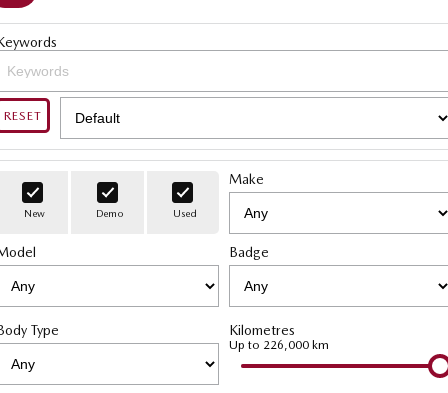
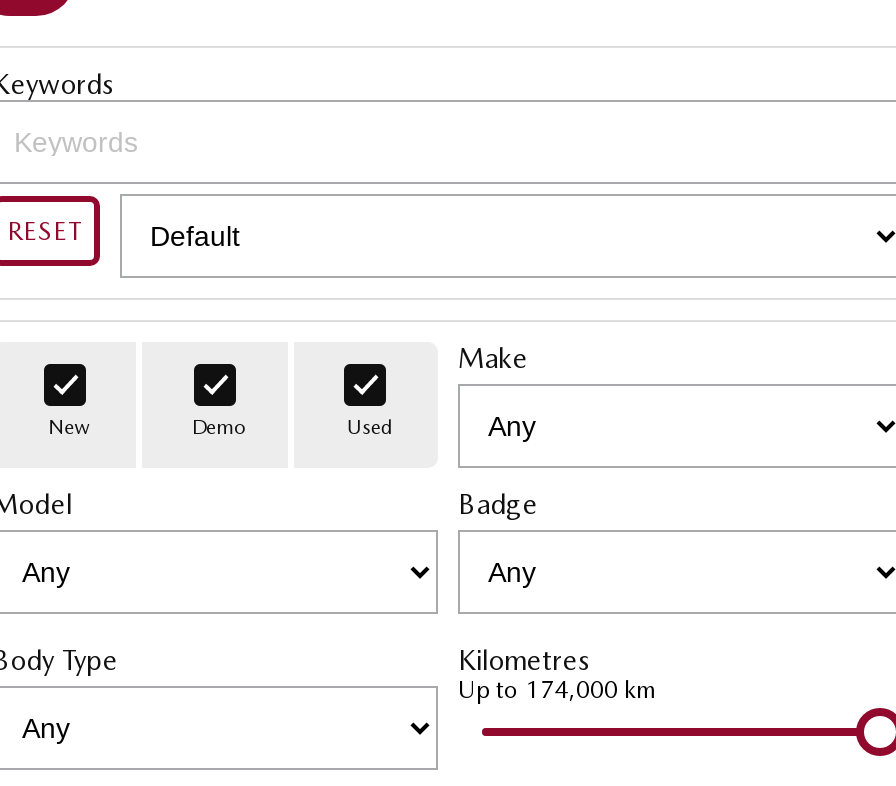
- Up to 226,000 km
+ Up to 174,000 km
